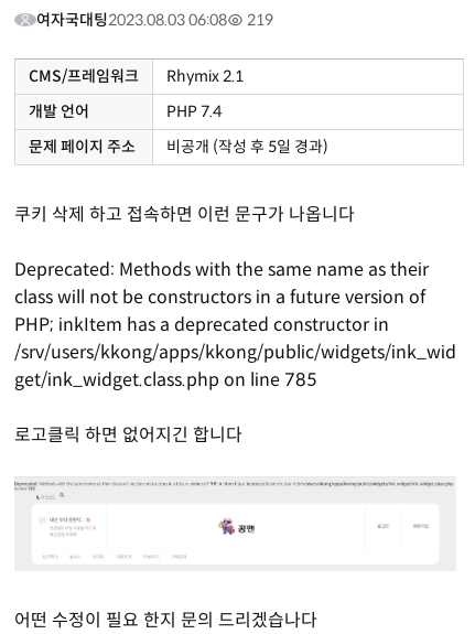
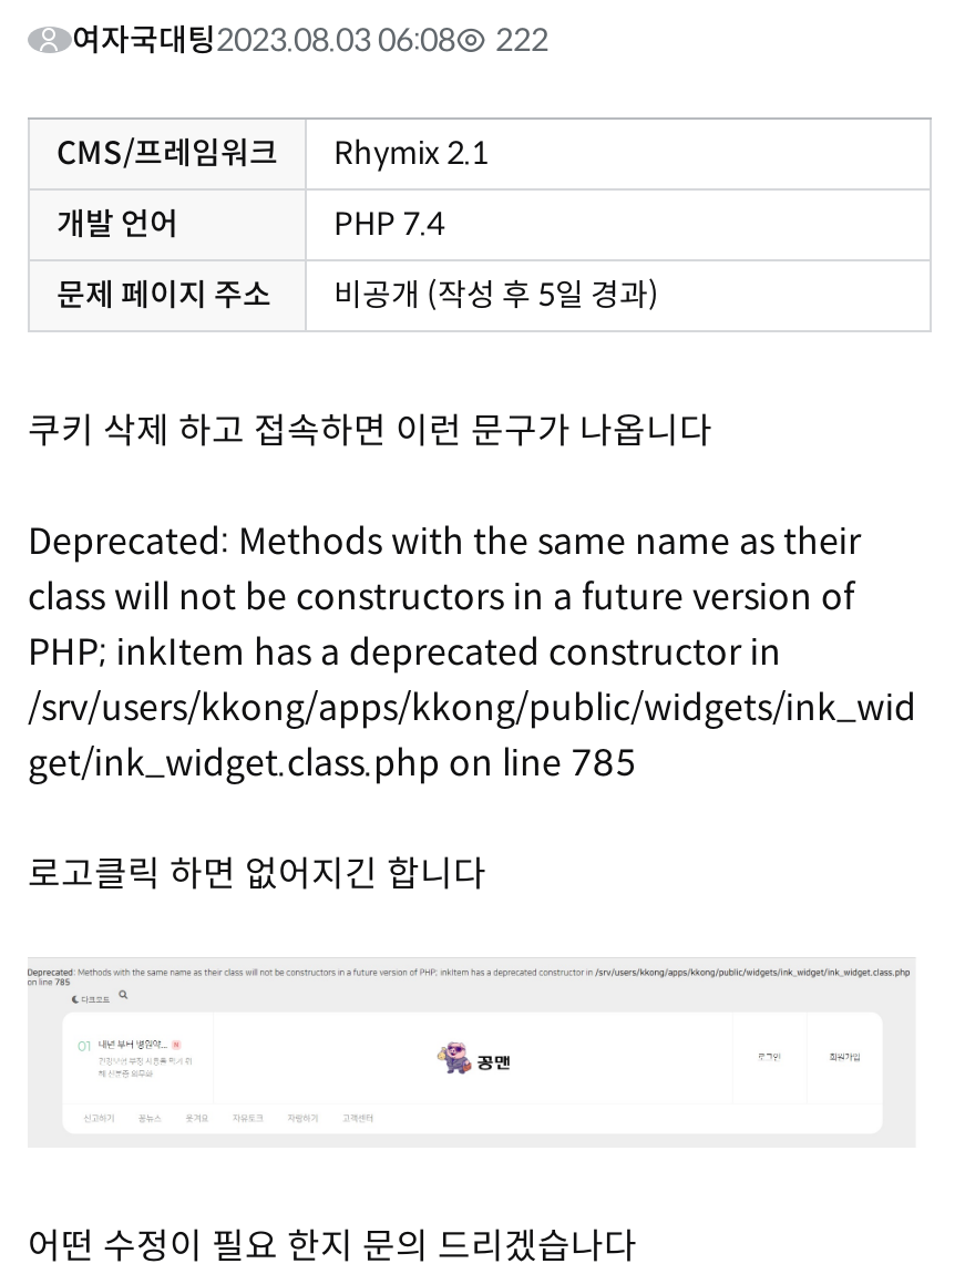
- 여자국대팅2023.08.03 06:08 219
+ 여자국대팅2023.08.03 06:08 222
